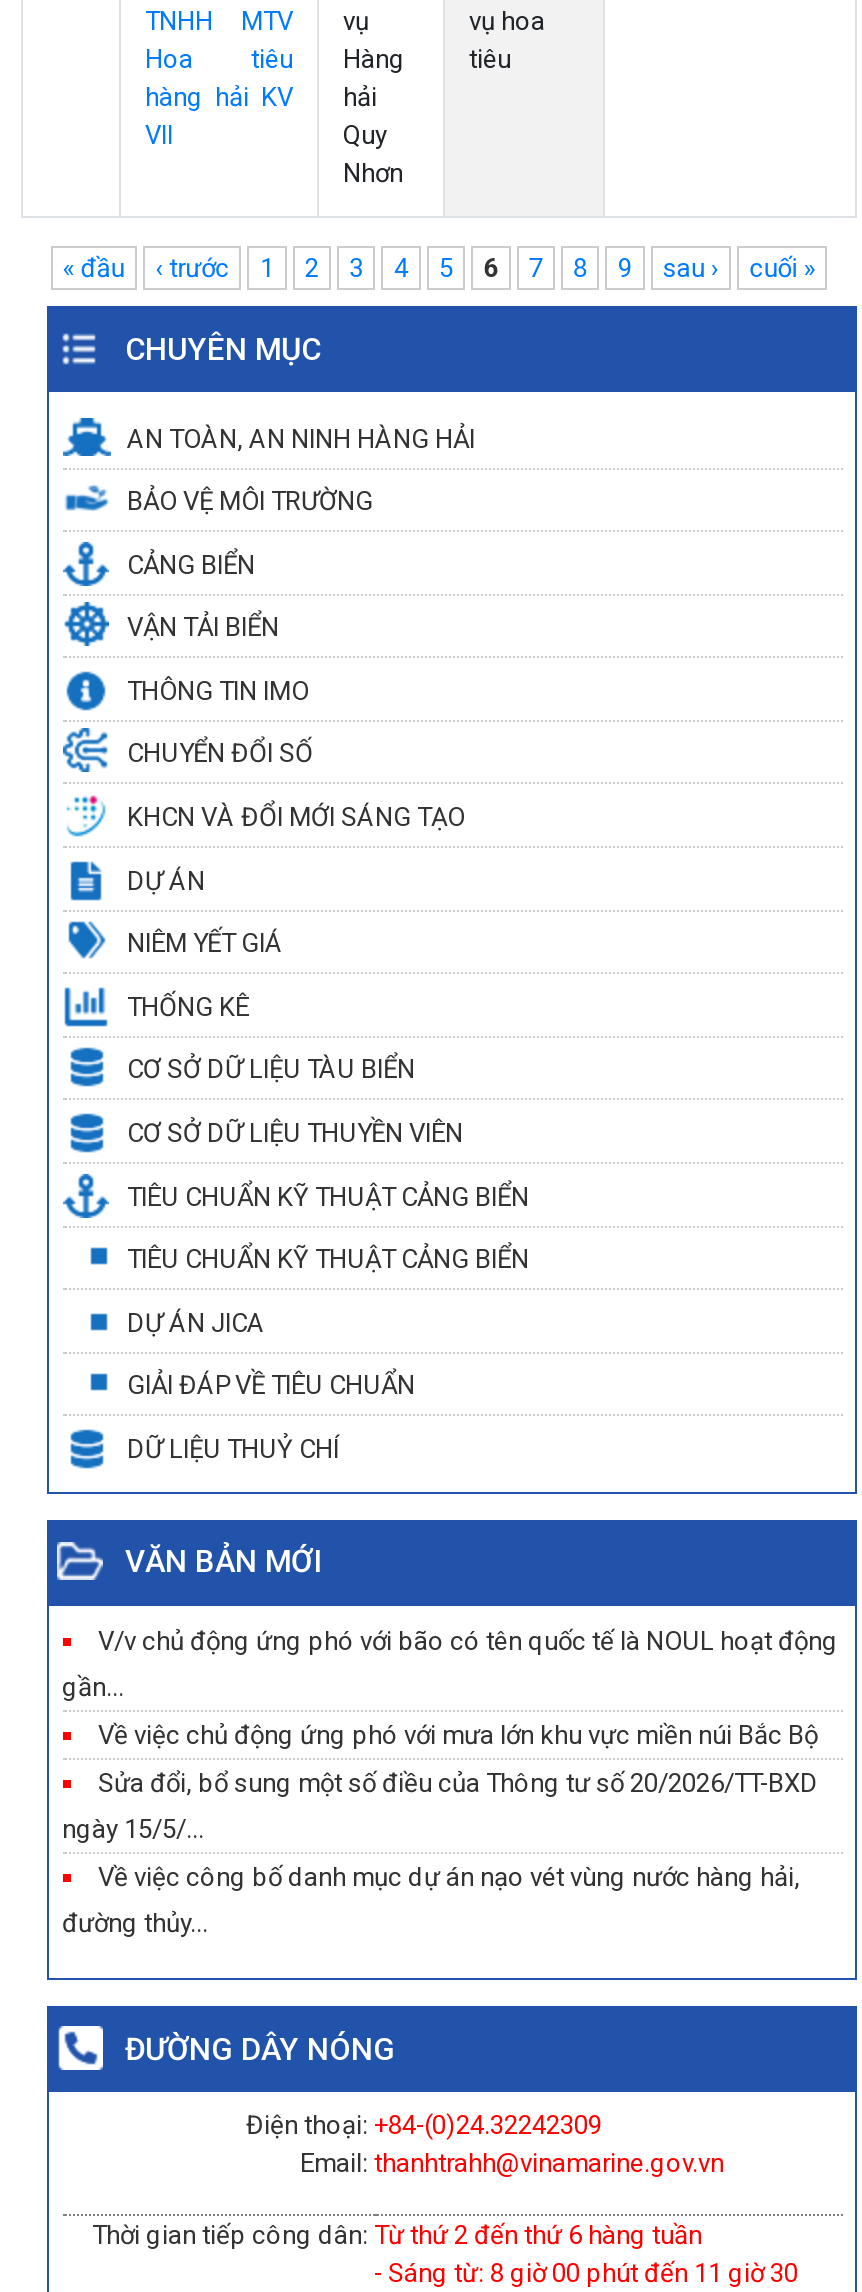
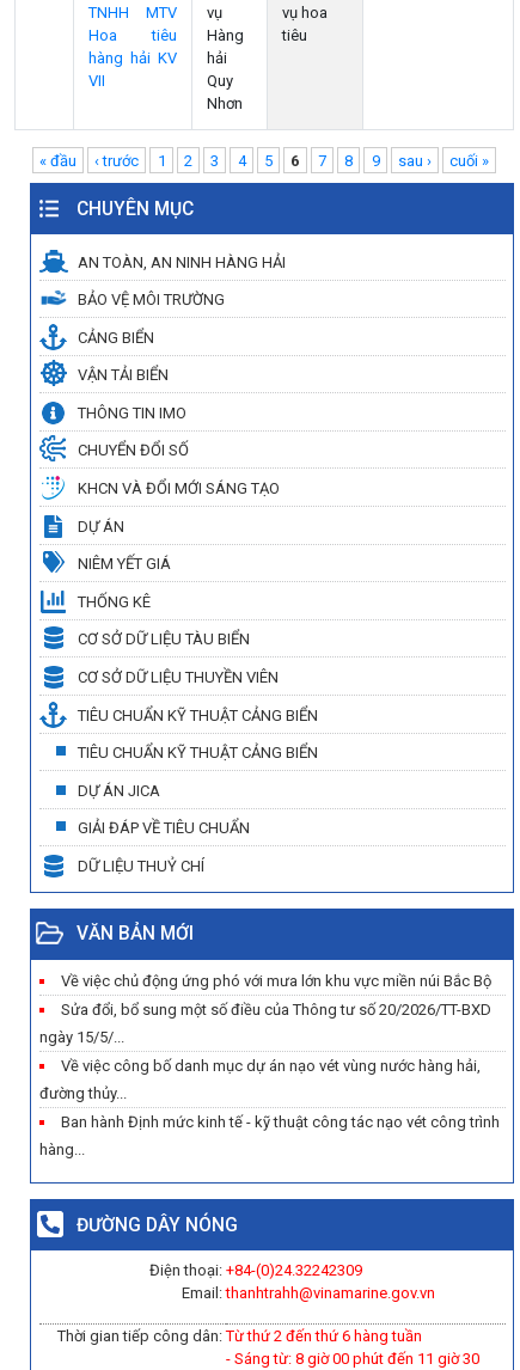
- V/v chủ động ứng phó với bão có tên quốc tế là NOUL hoạt động
- gần...

moved up: Về việc chủ động ứng phó với mưa lớn khu vực miền núi Bắc Bộ | Sửa đổi, bổ sung một số điều của Thông tư số 20/2026/TT-BXD | ngày 15/5/... | Về việc công bố danh mục dự án nạo vét vùng nước hàng hải, | đường thủy...

+ Ban hành Định mức kinh tế - kỹ thuật công tác nạo vét công trình
+ hàng...
